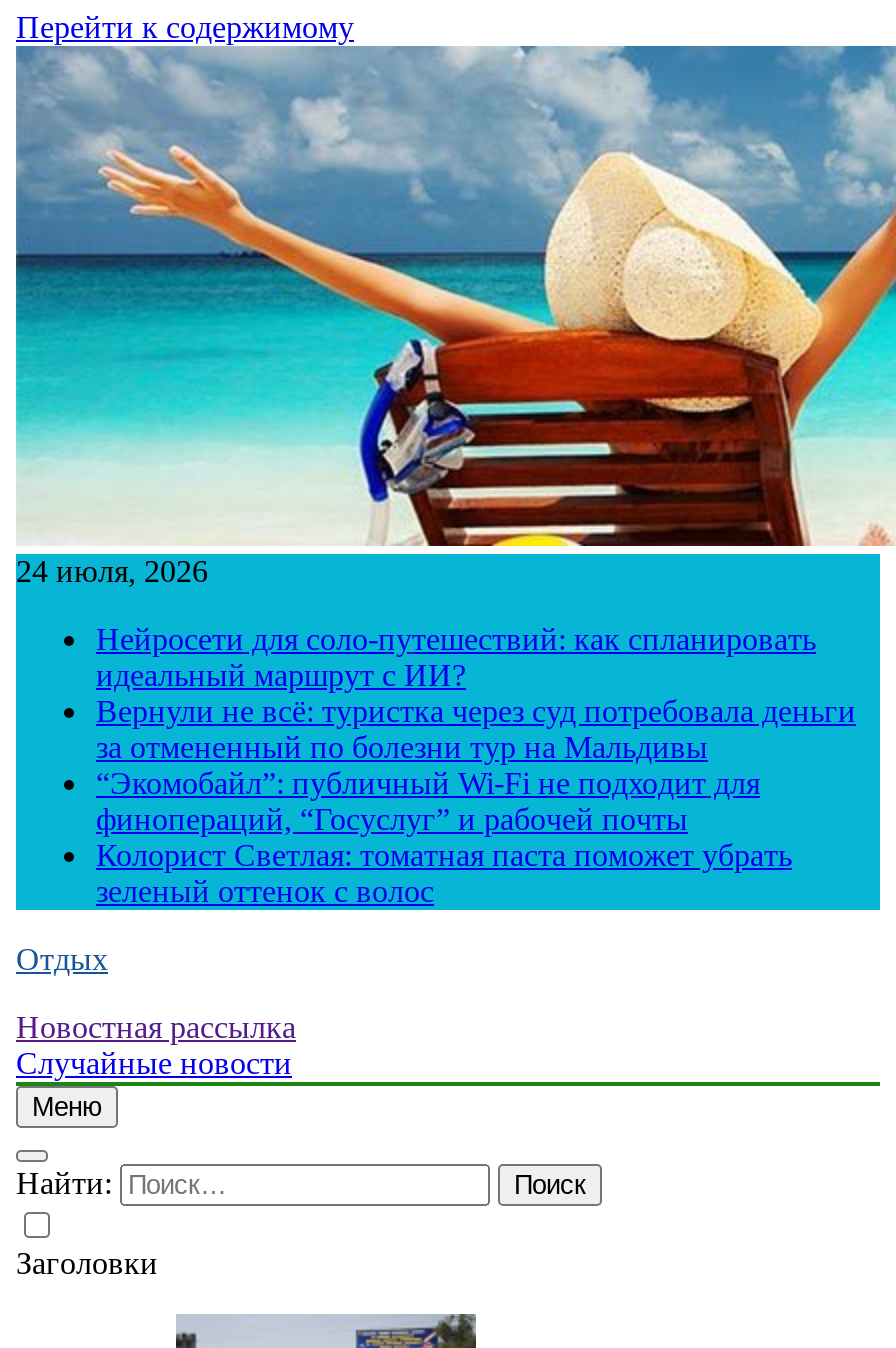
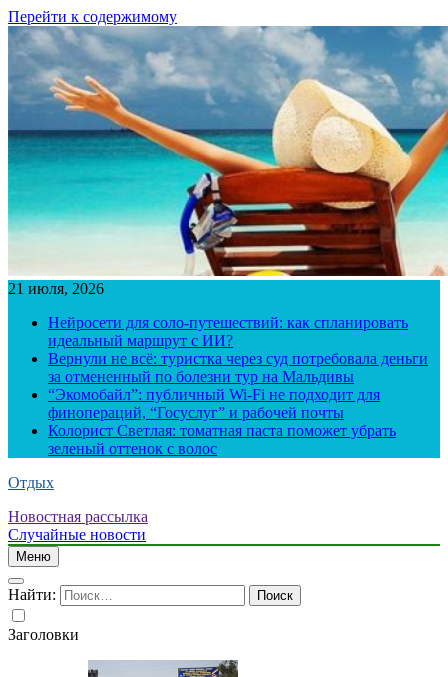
- 24 июля, 2026
+ 21 июля, 2026
